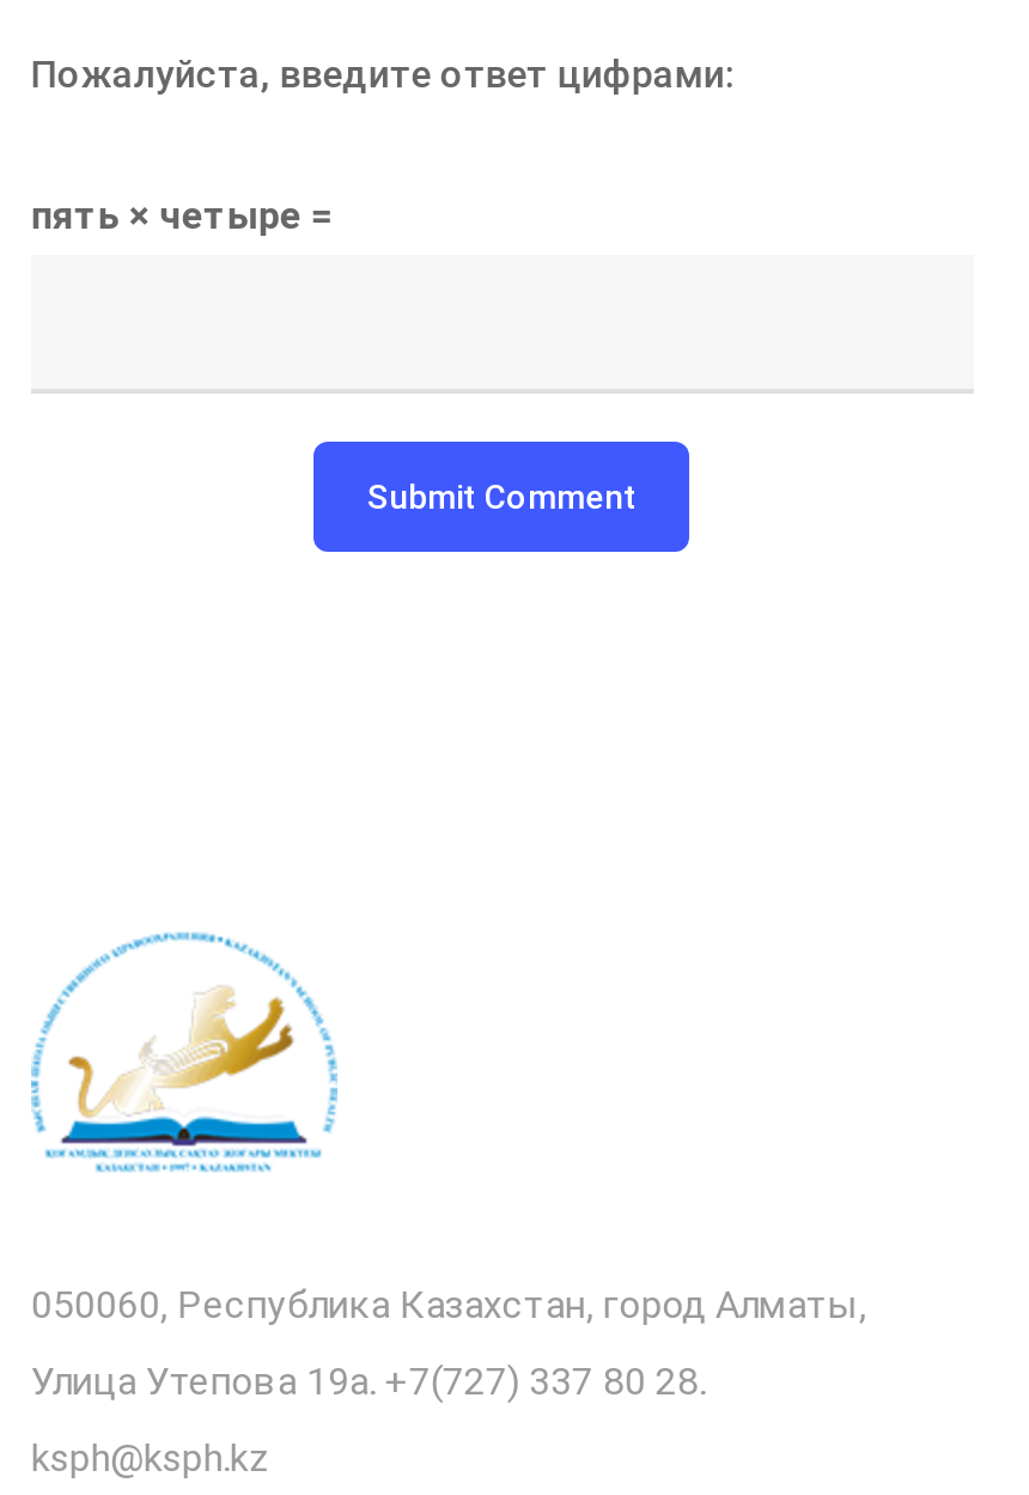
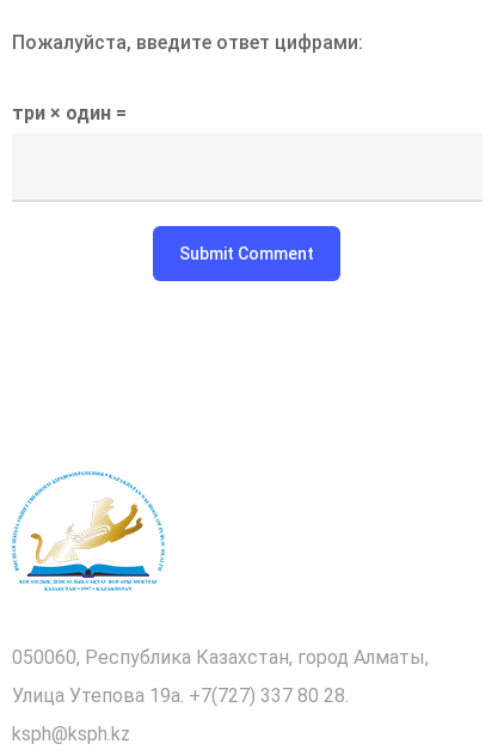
- пять × четыре =
+ три × один =
